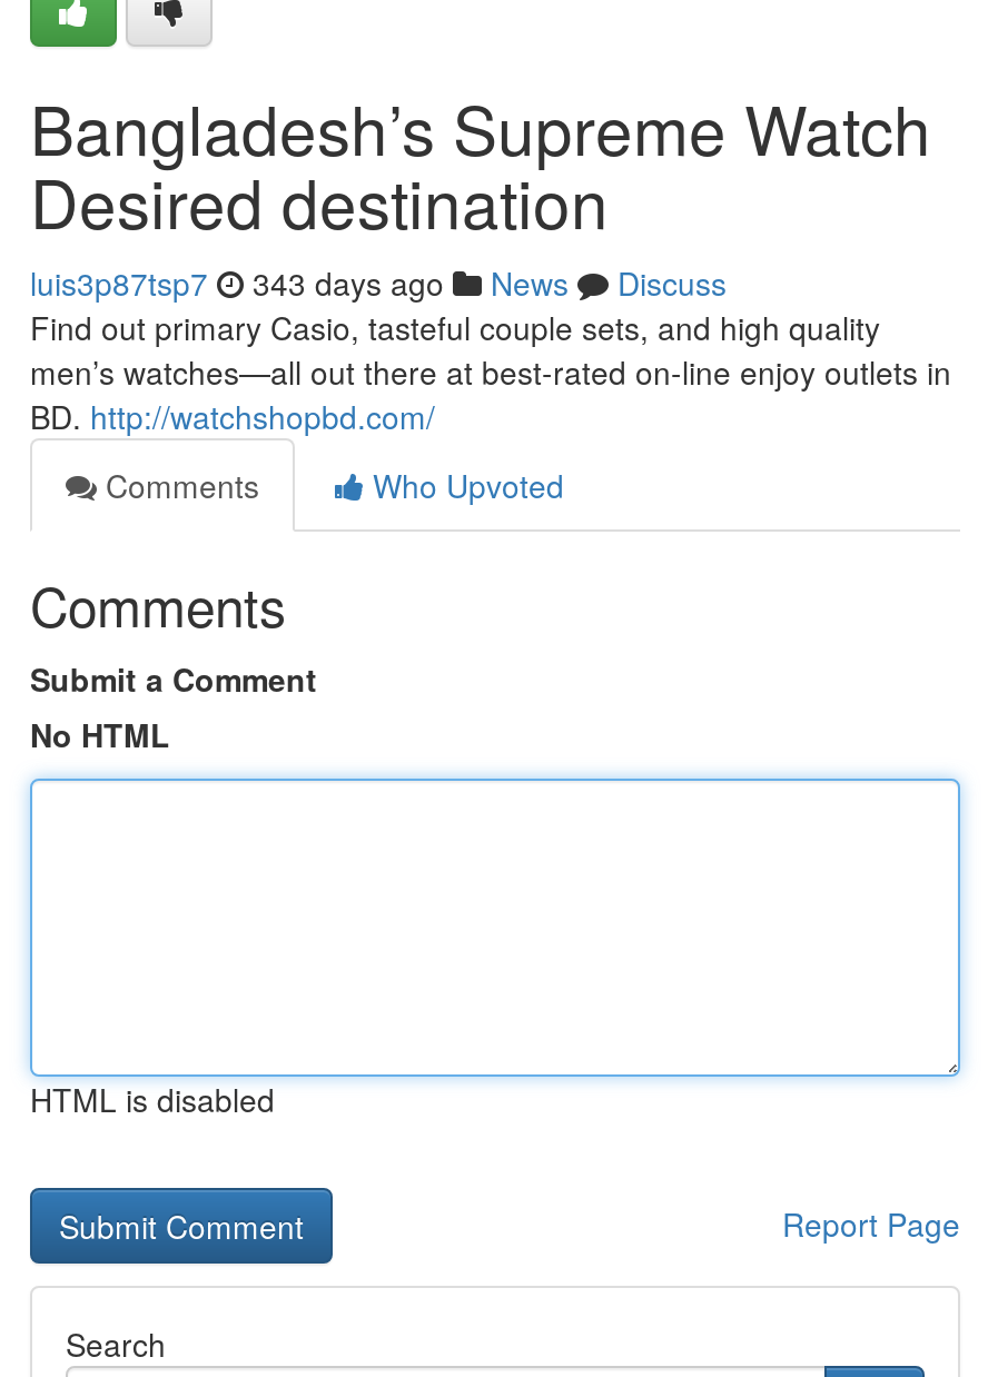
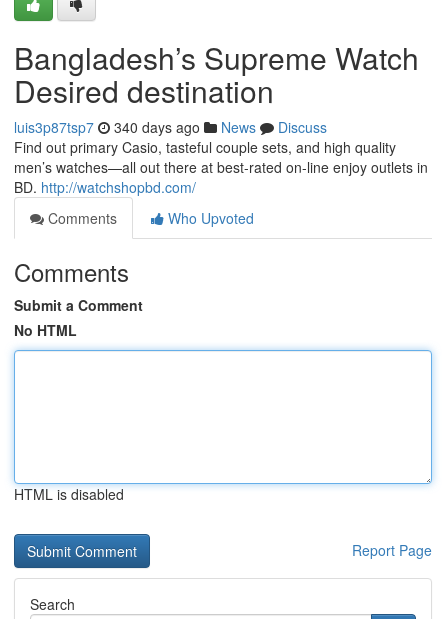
- luis3p87tsp7 343 days ago News Discuss
+ luis3p87tsp7 340 days ago News Discuss
